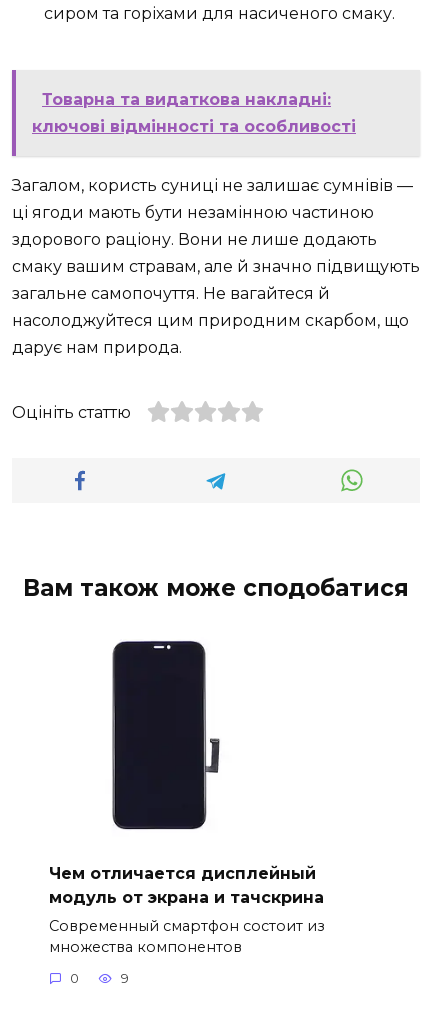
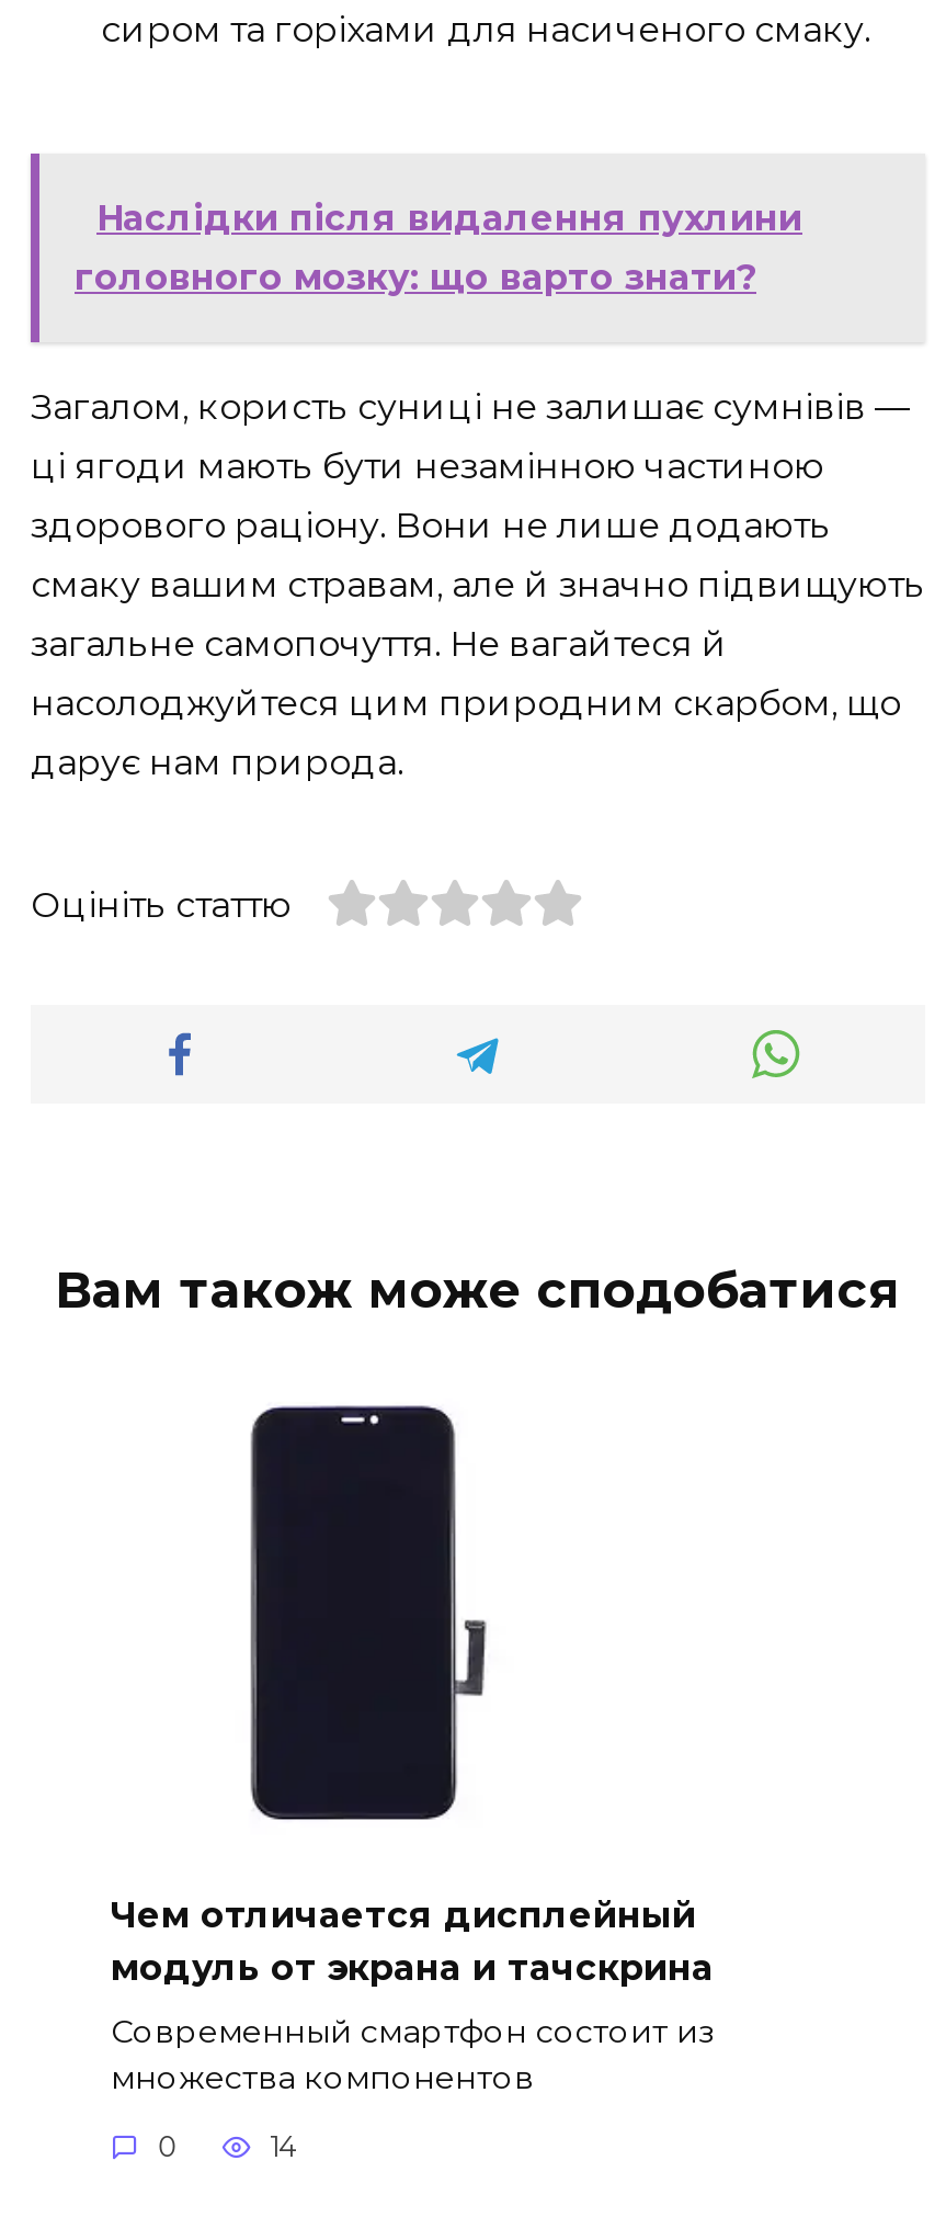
- Товарна та видаткова накладні:
- ключові відмінності та особливості
+ Наслідки після видалення пухлини
+ головного мозку: що варто знати?

- 9
+ 14
